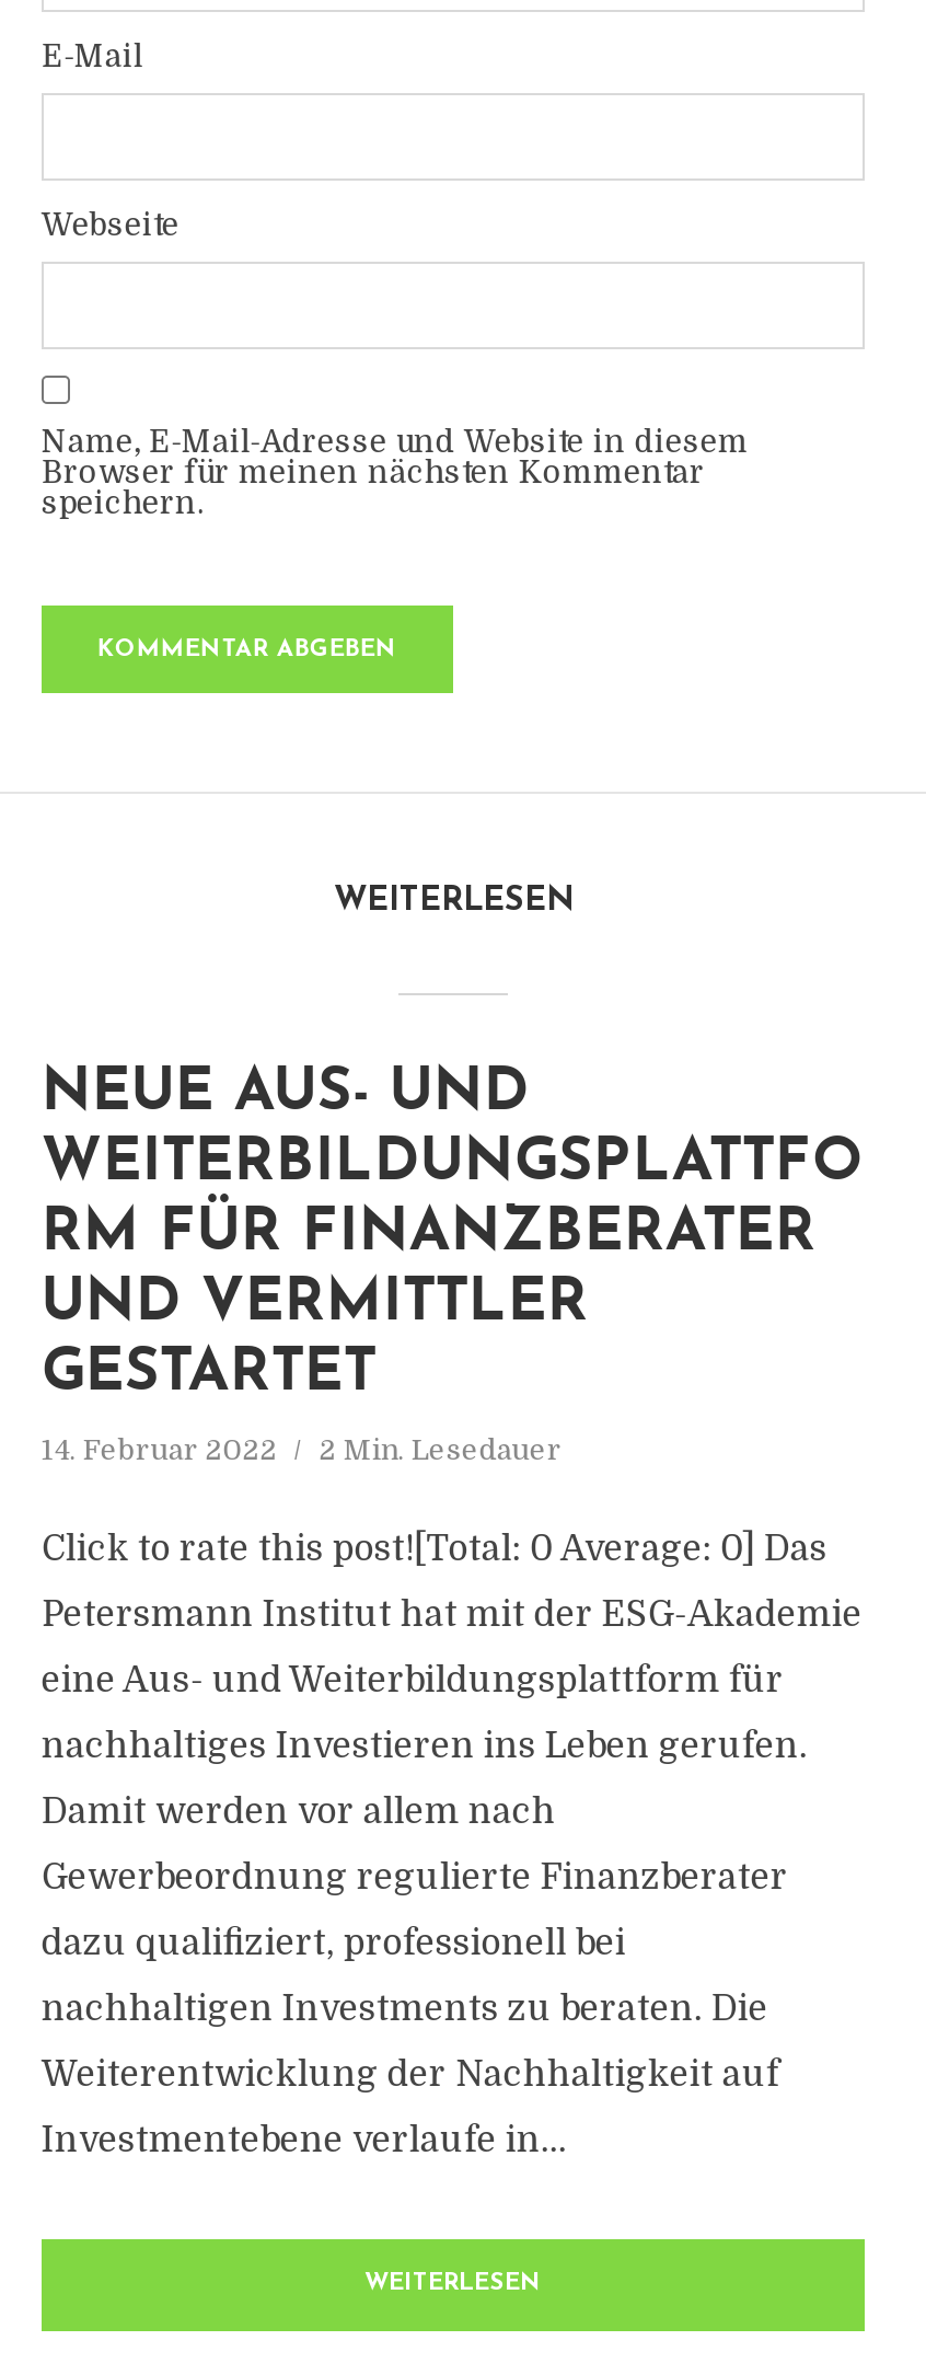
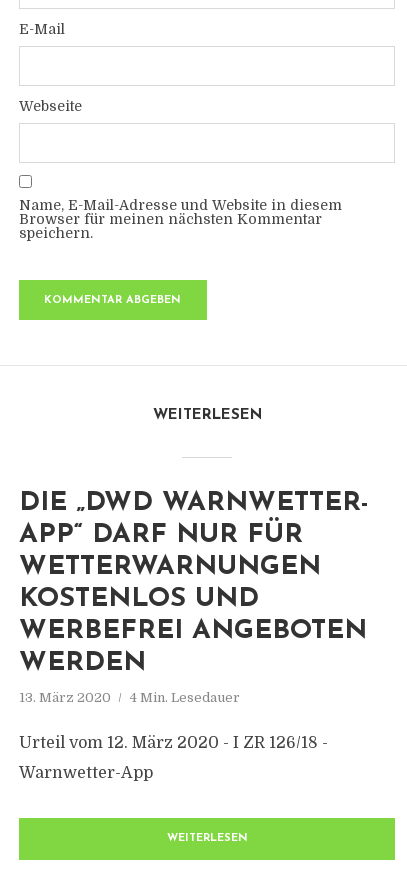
- NEUE AUS- UND
- WEITERBILDUNGSPLATTFO
- RM FÜR FINANZBERATER
- UND VERMITTLER
- GESTARTET
- 14. Februar 2022
- 2 Min. Lesedauer
- Click to rate this post![Total: 0 Average: 0] Das
- Petersmann Institut hat mit der ESG-Akademie
- eine Aus- und Weiterbildungsplattform für
- nachhaltiges Investieren ins Leben gerufen.
- Damit werden vor allem nach
- Gewerbeordnung regulierte Finanzberater
- dazu qualifiziert, professionell bei
- nachhaltigen Investments zu beraten. Die
- Weiterentwicklung der Nachhaltigkeit auf
- Investmentebene verlaufe in...
+ DIE „DWD WARNWETTER-
+ APP“ DARF NUR FÜR
+ WETTERWARNUNGEN
+ KOSTENLOS UND
+ WERBEFREI ANGEBOTEN
+ WERDEN
+ 13. März 2020
+ 4 Min. Lesedauer
+ Urteil vom 12. März 2020 - I ZR 126/18 -
+ Warnwetter-App
